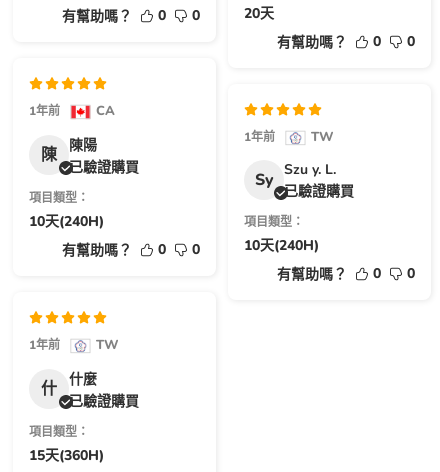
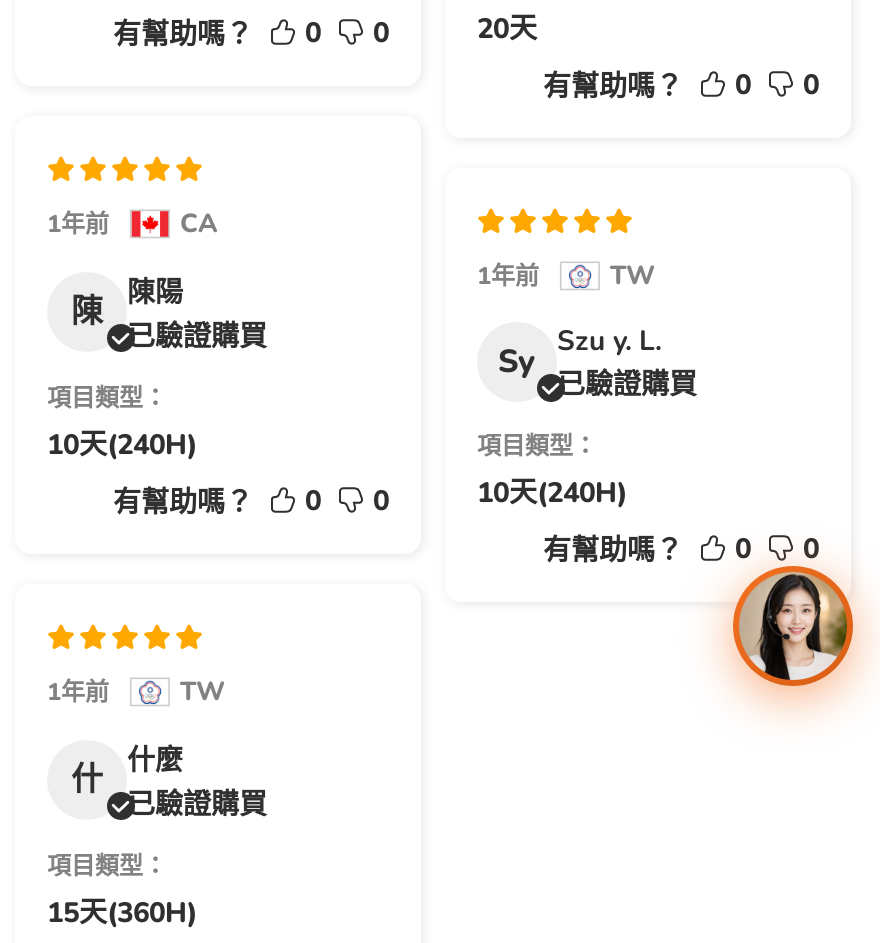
+ [image]
